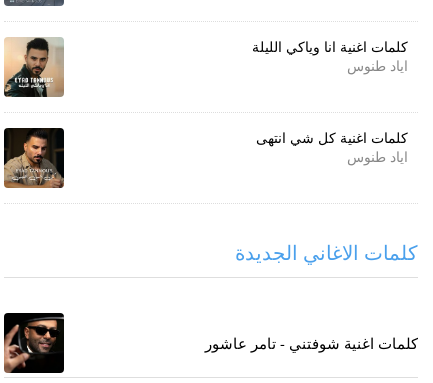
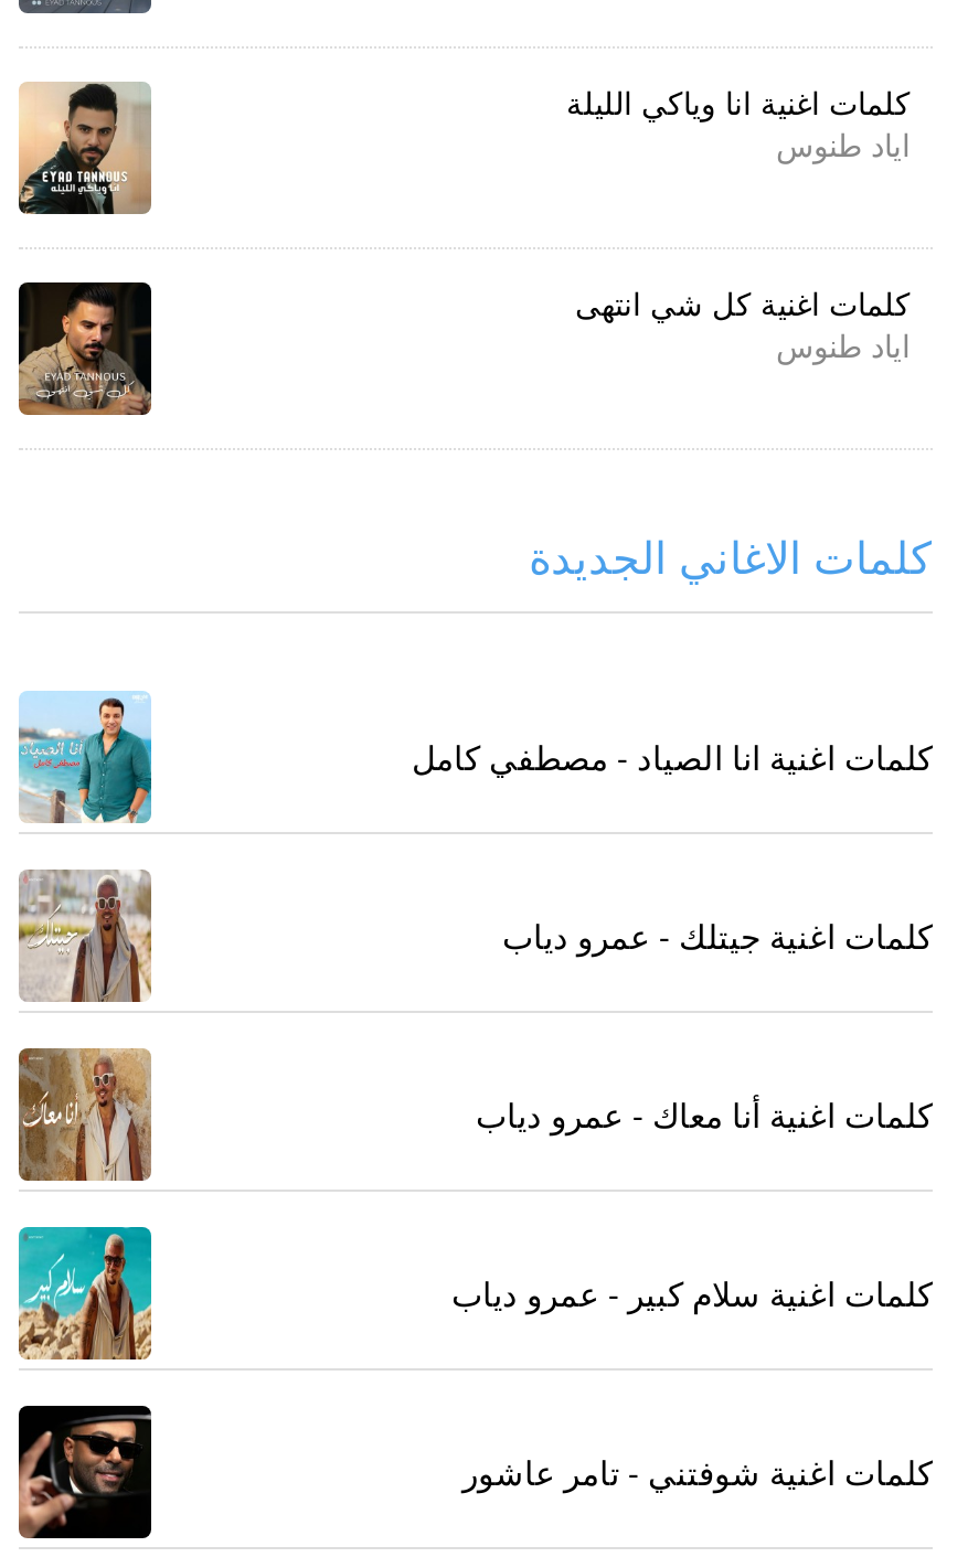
+ [image]

+ [image]

+ [image]

+ [image]

+ كلمات اغنية انا الصياد - مصطفي كامل

+ كلمات اغنية سلام كبير - عمرو دياب

+ كلمات اغنية أنا معاك - عمرو دياب

+ كلمات اغنية جيتلك - عمرو دياب
